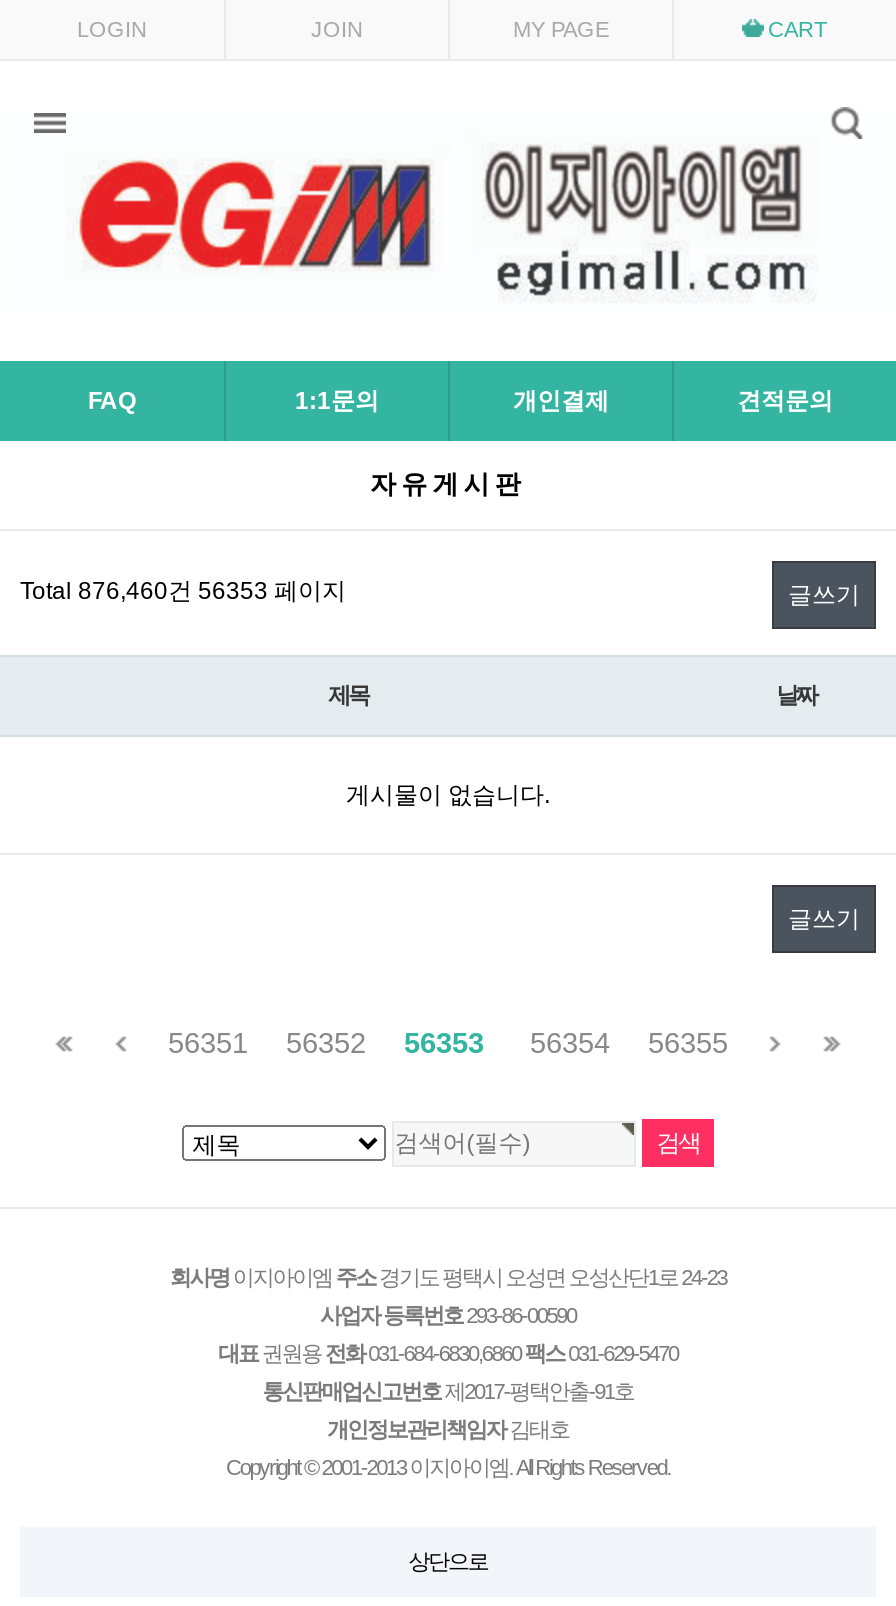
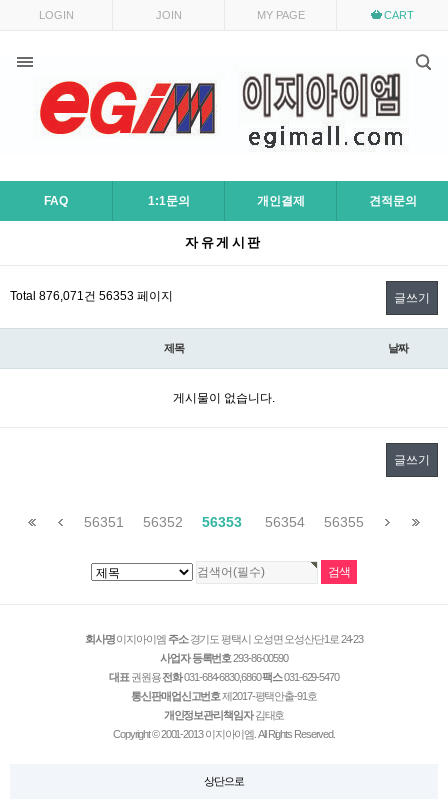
- Total 876,460건 56353 페이지
+ Total 876,071건 56353 페이지
